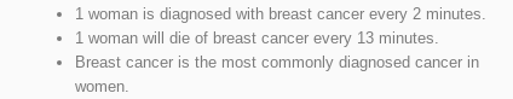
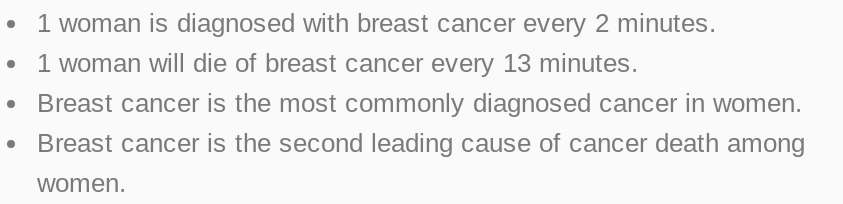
- Breast cancer is the most commonly diagnosed cancer in
+ Breast cancer is the most commonly diagnosed cancer in women.
+ Breast cancer is the second leading cause of cancer death among
